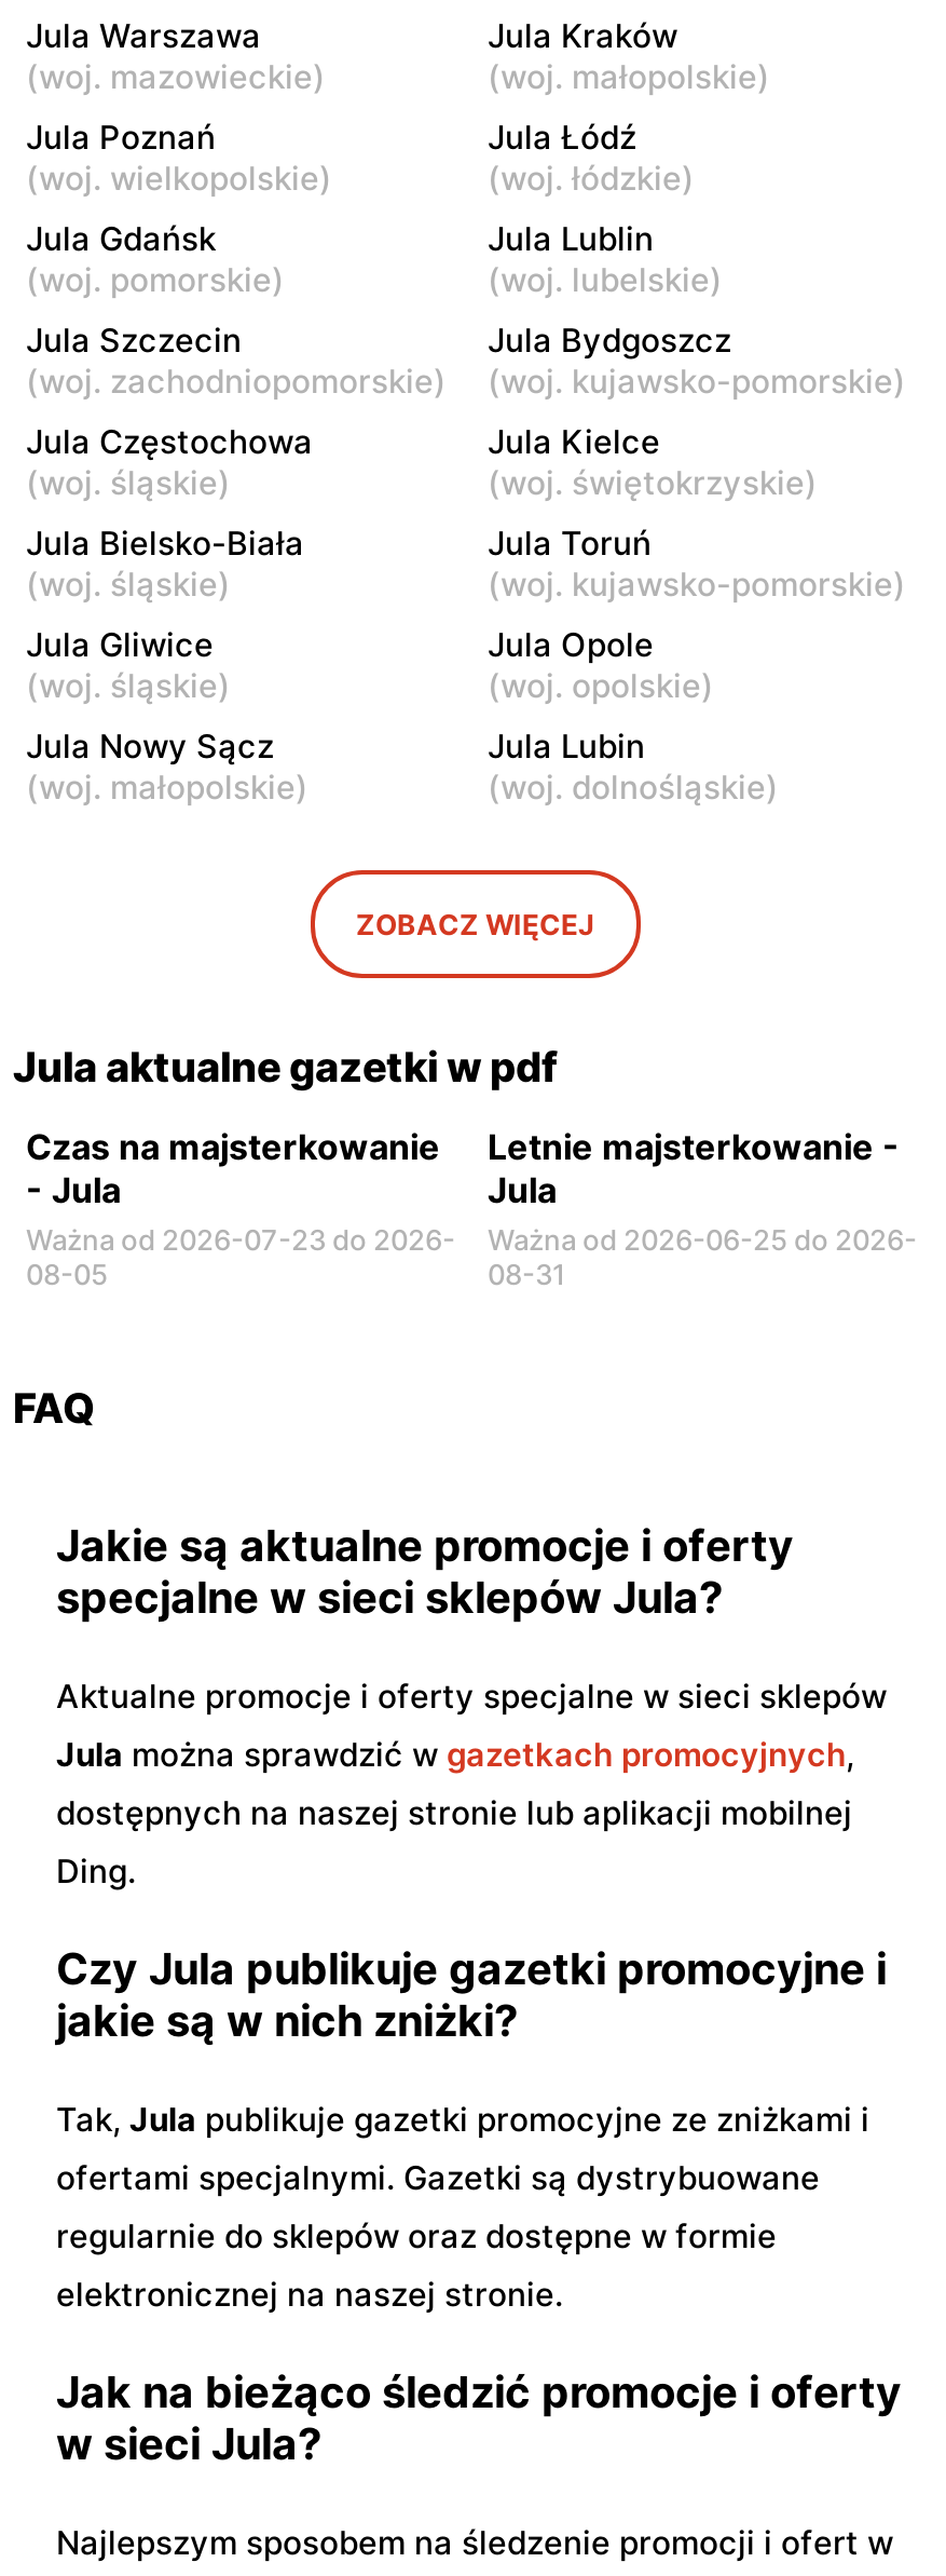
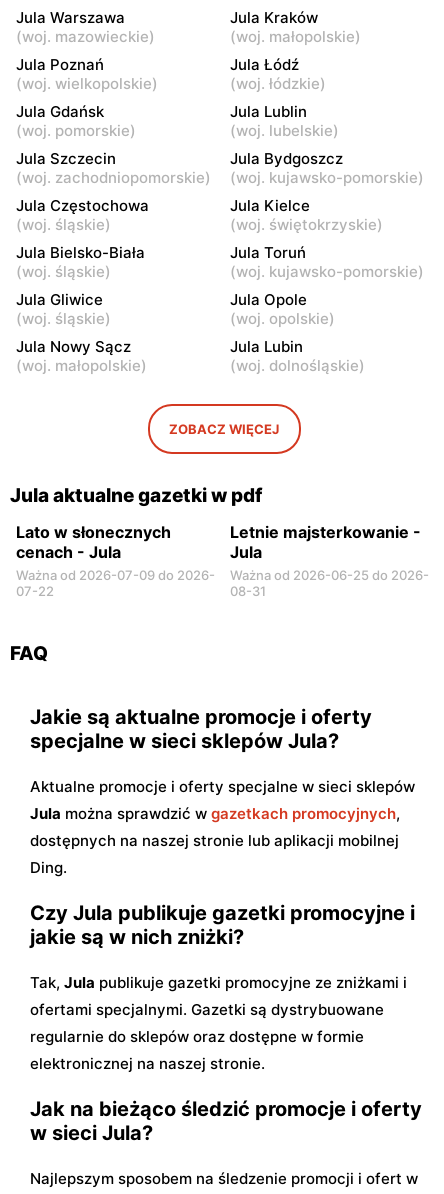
- Czas na majsterkowanie
- - Jula
- Ważna od 2026-07-23 do 2026-
- 08-05
+ Lato w słonecznych
+ cenach - Jula
+ Ważna od 2026-07-09 do 2026-
+ 07-22
